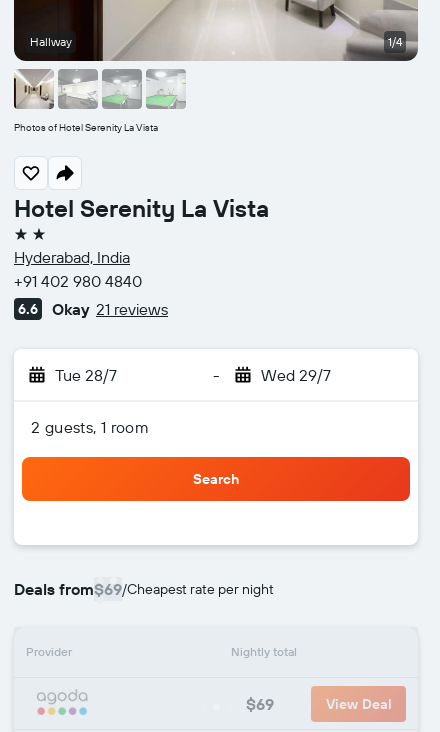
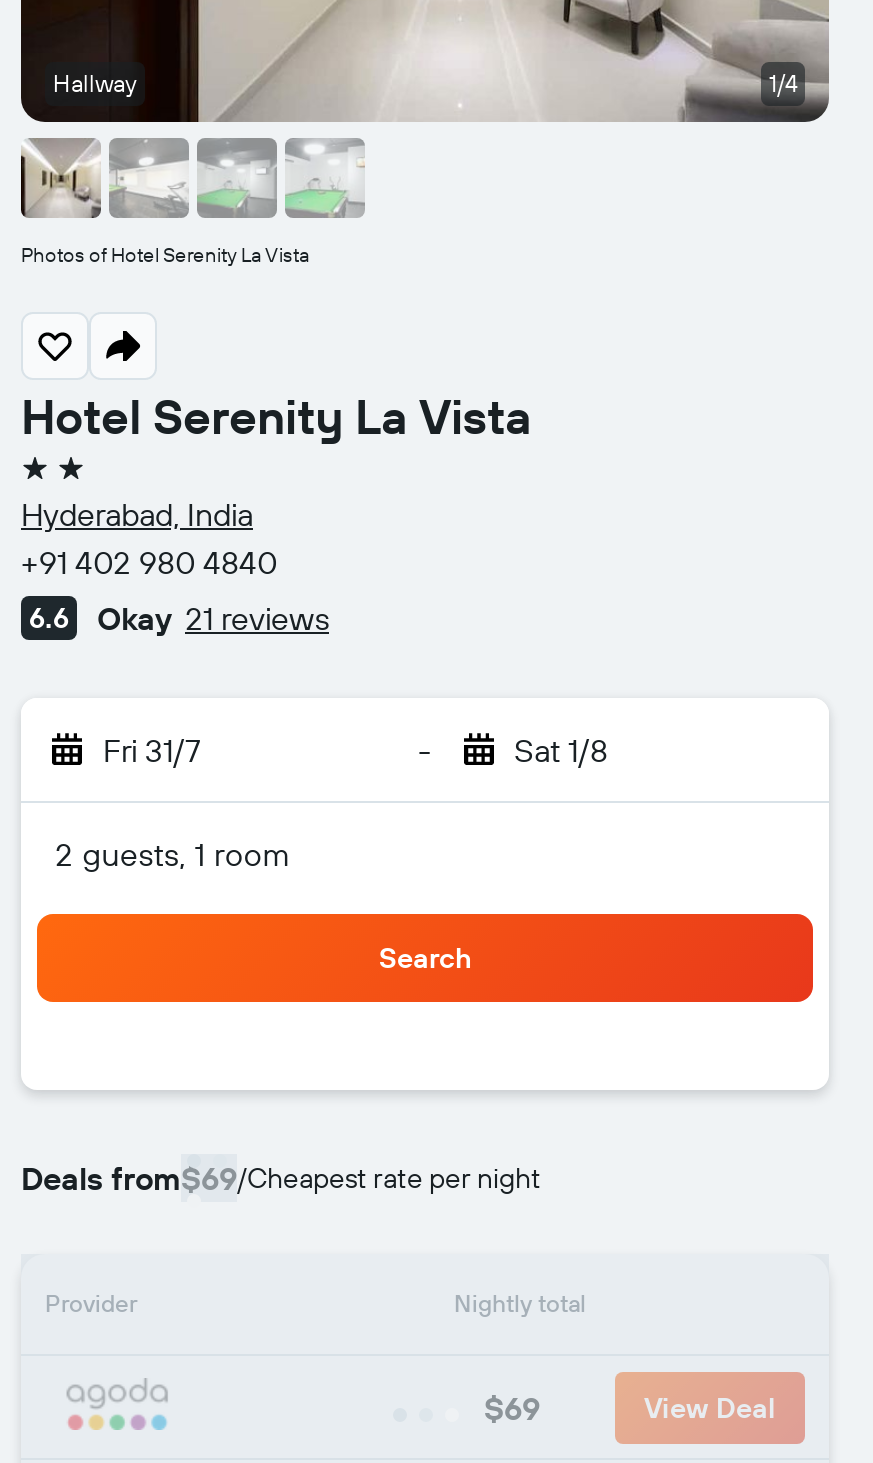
- Tue 28/7
+ Fri 31/7

- Wed 29/7
+ Sat 1/8
